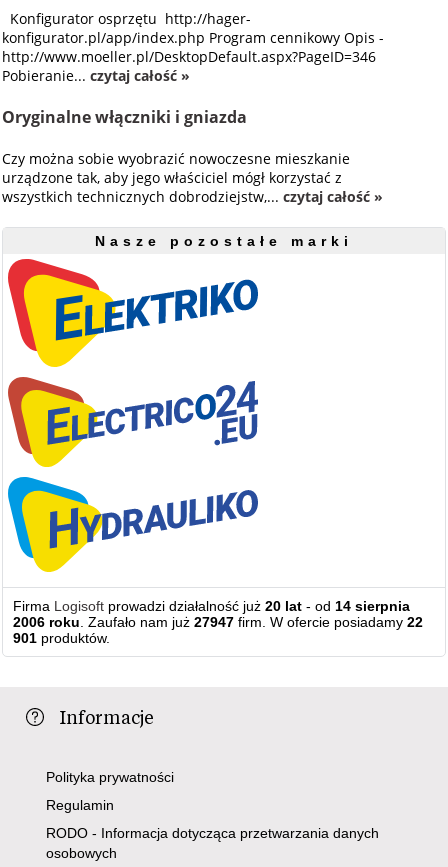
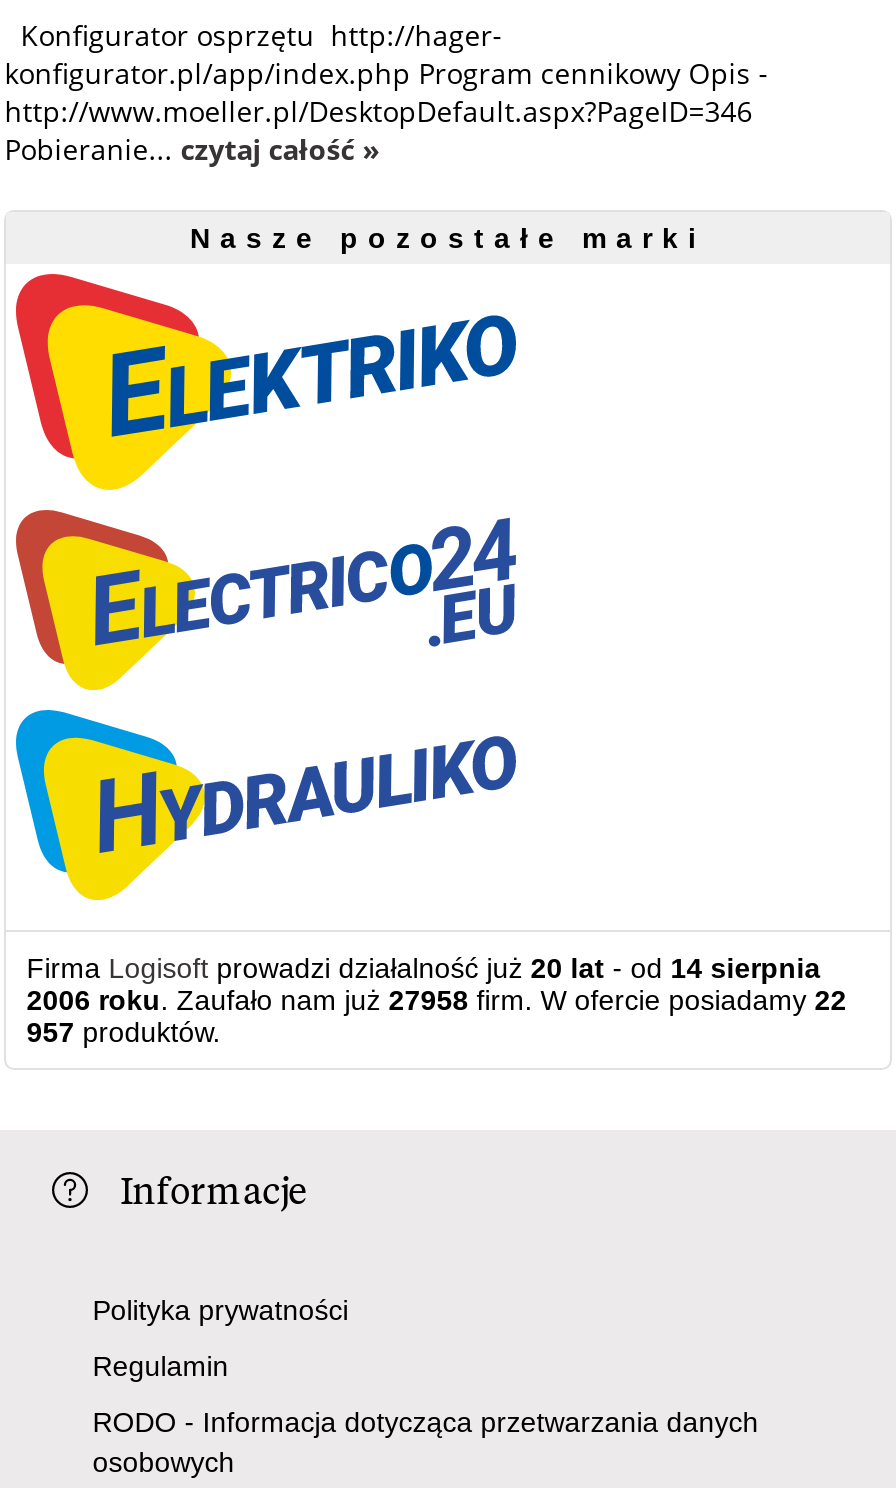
- Oryginalne włączniki i gniazda
- Czy można sobie wyobrazić nowoczesne mieszkanie
- urządzone tak, aby jego właściciel mógł korzystać z
- wszystkich technicznych dobrodziejstw,... czytaj całość »

- 2006 roku. Zaufało nam już 27947 firm. W ofercie posiadamy 22
+ 2006 roku. Zaufało nam już 27958 firm. W ofercie posiadamy 22

- 901 produktów.
+ 957 produktów.
